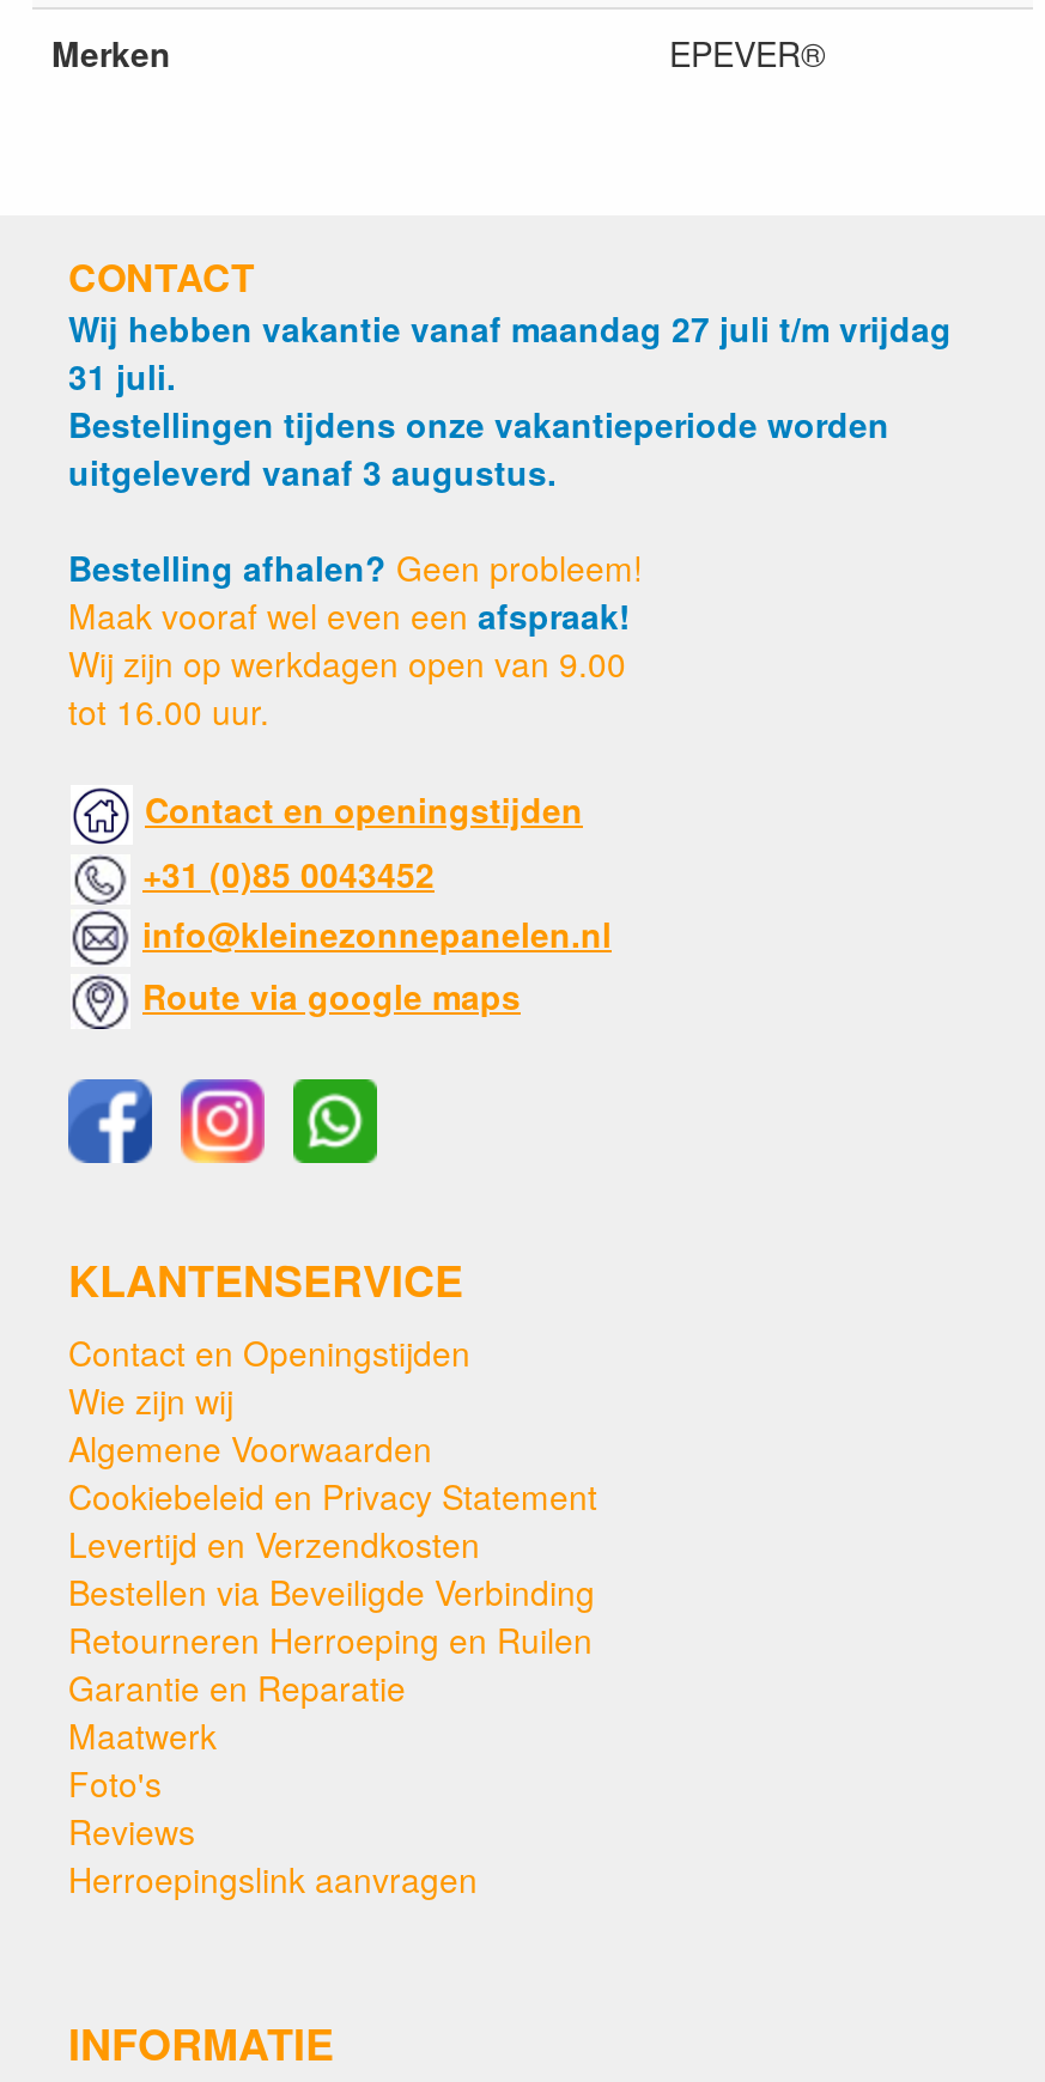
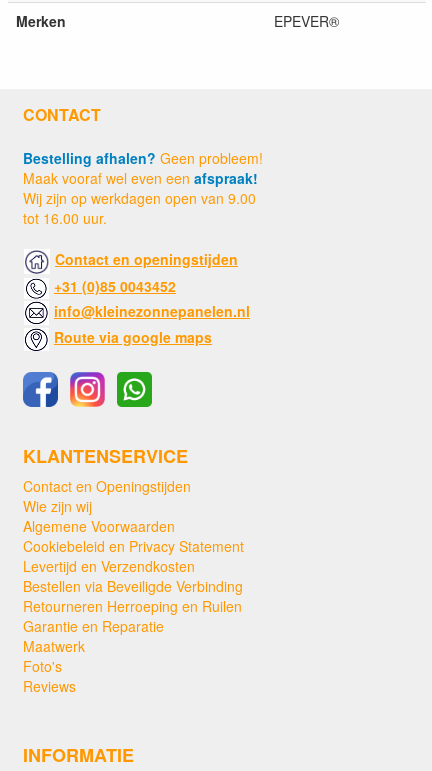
- Wij hebben vakantie vanaf maandag 27 juli t/m vrijdag
- 31 juli.
- Bestellingen tijdens onze vakantieperiode worden
- uitgeleverd vanaf 3 augustus.

- Herroepingslink aanvragen
